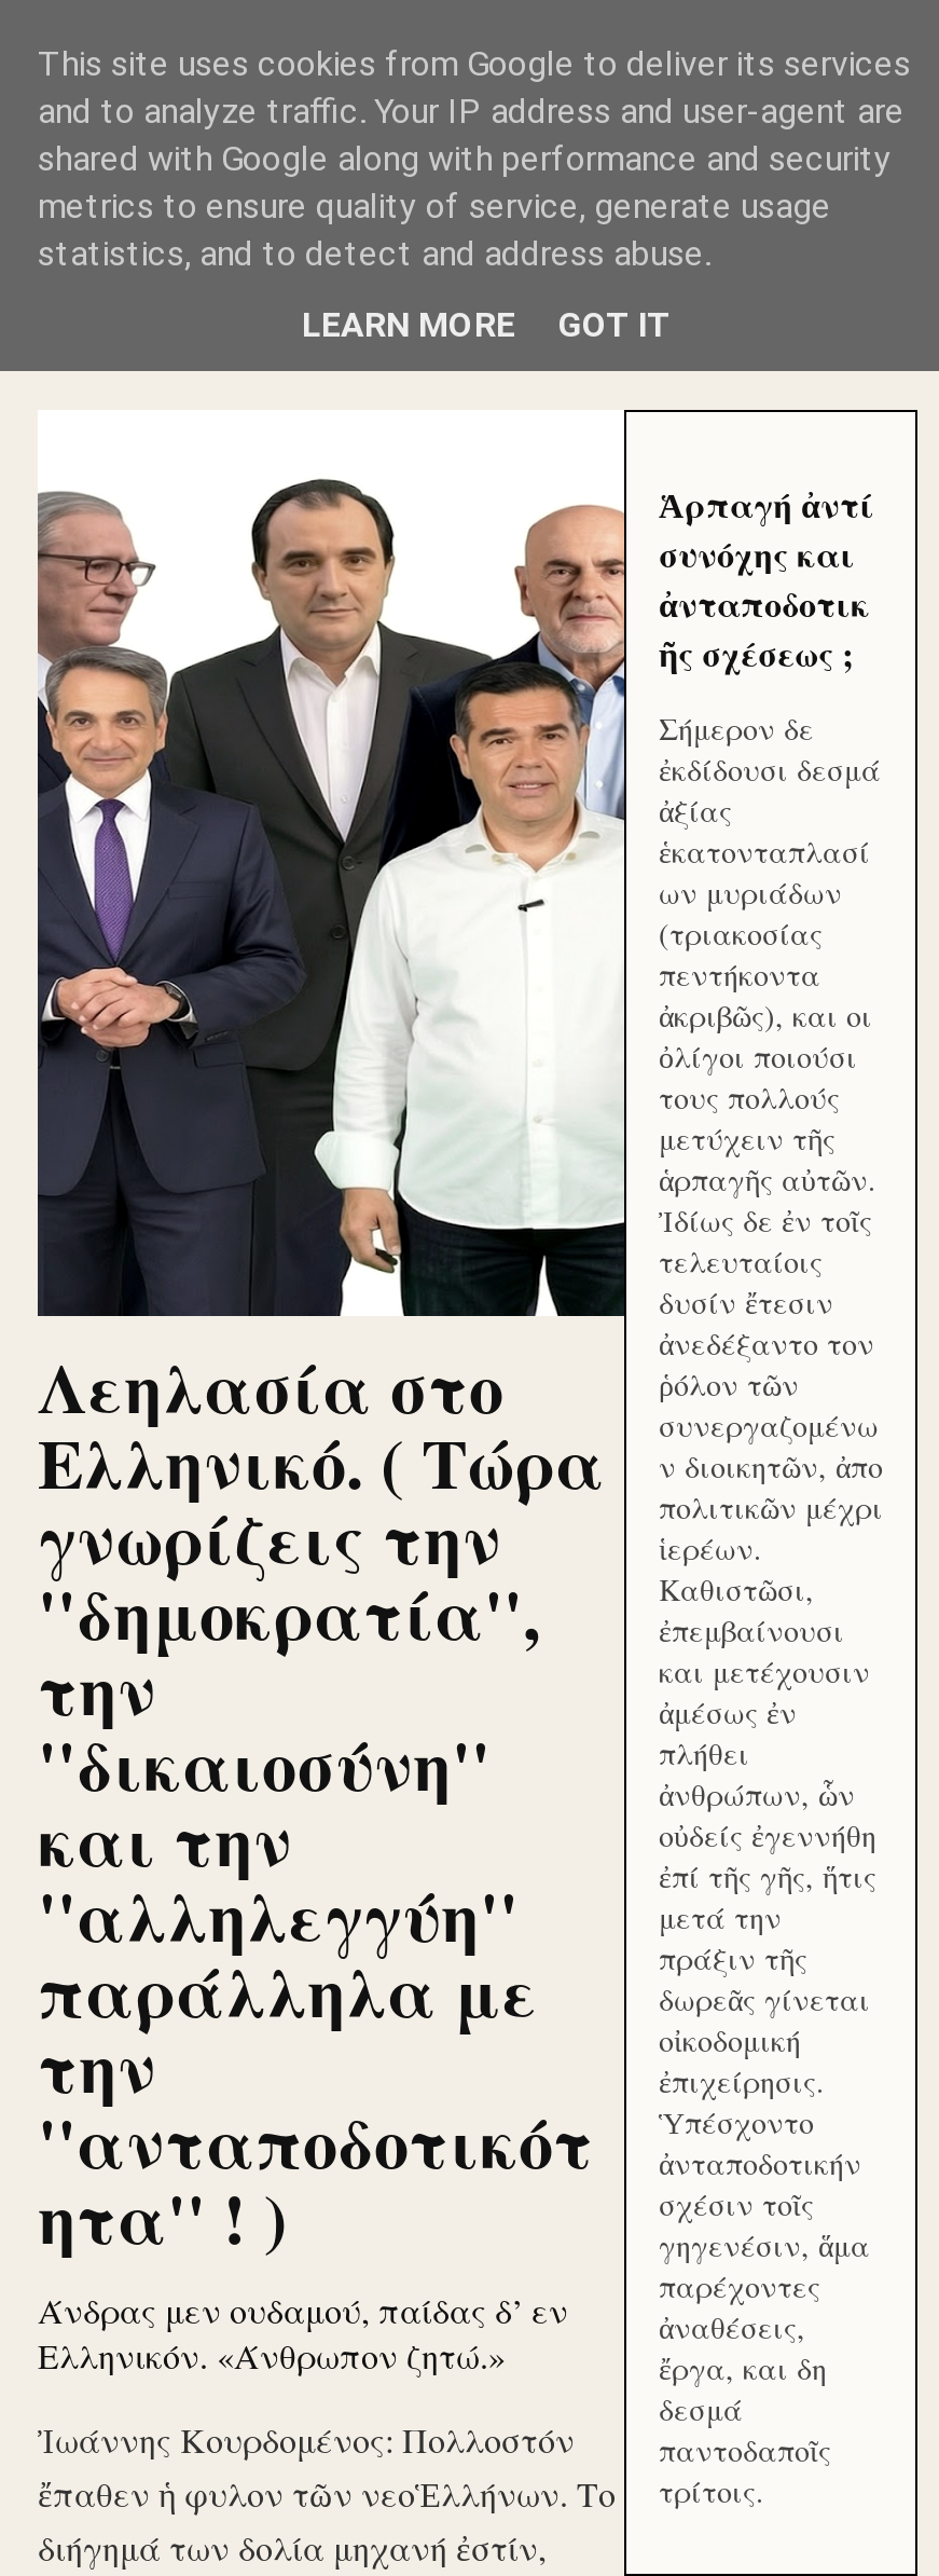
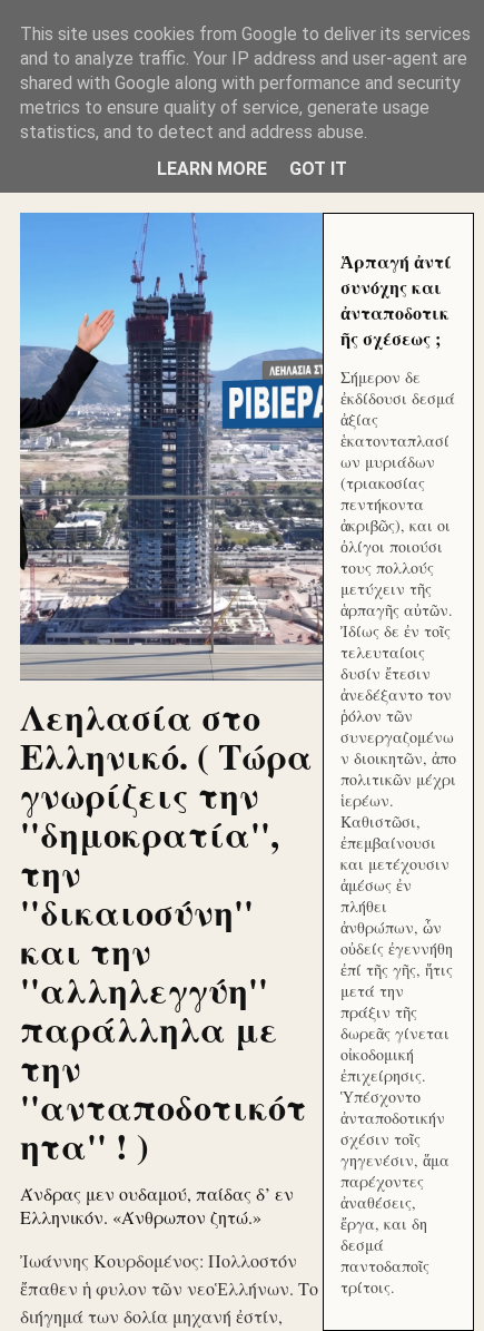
- [image]
+ [image]
